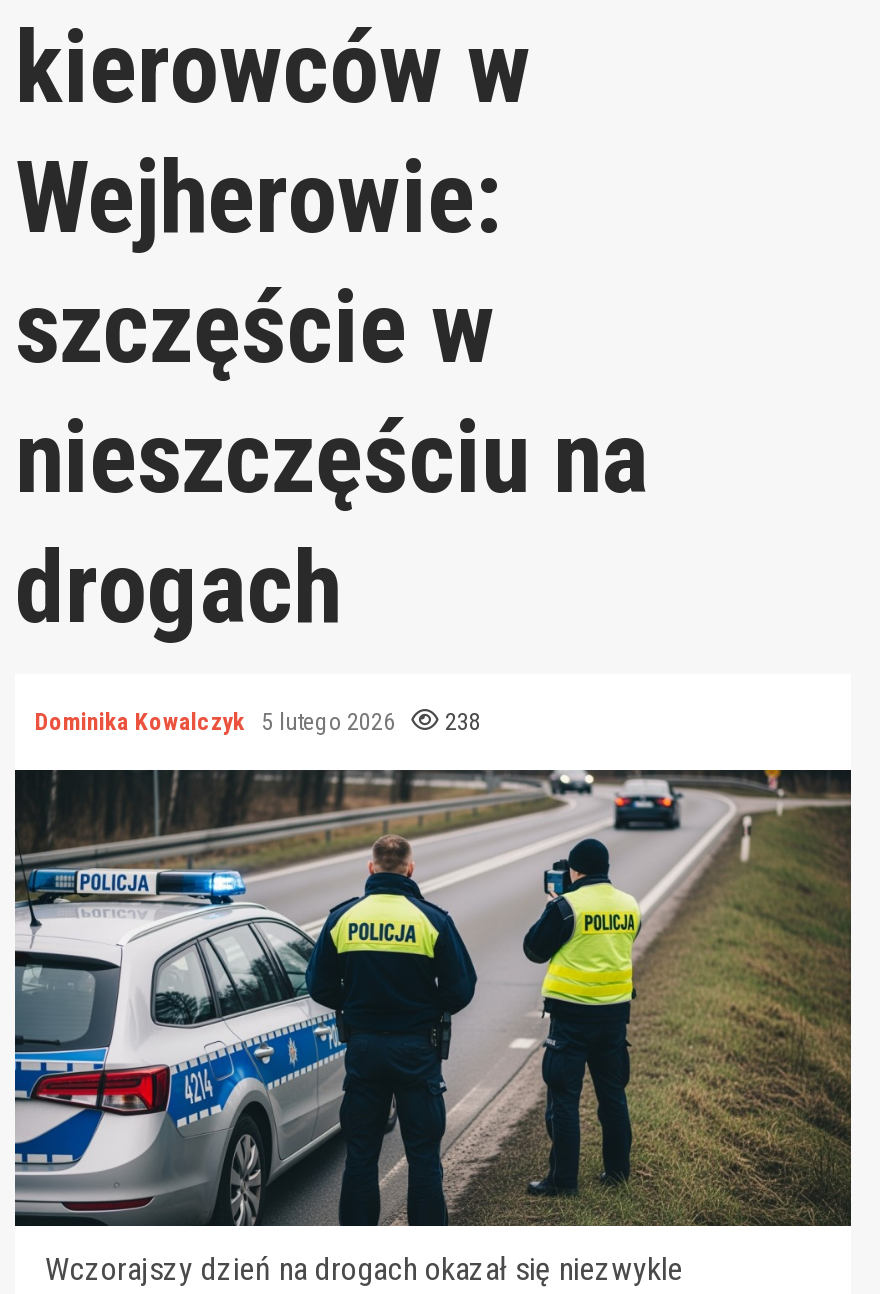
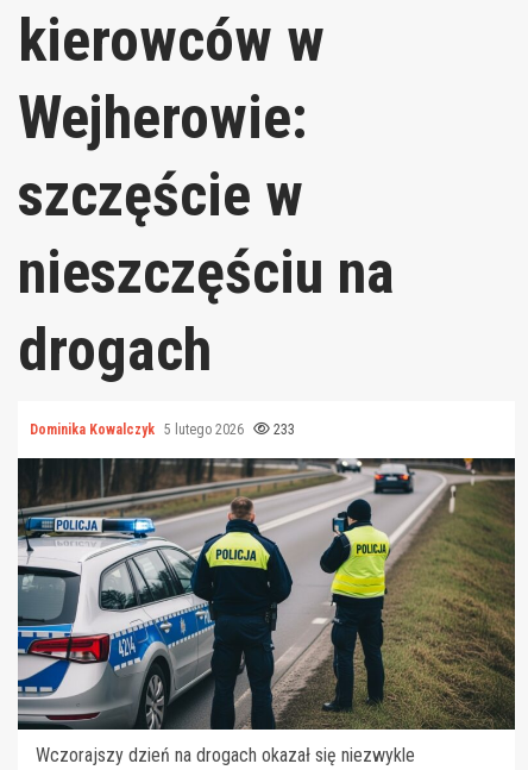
- Dominika Kowalczyk 5 lutego 2026 238
+ Dominika Kowalczyk 5 lutego 2026 233
